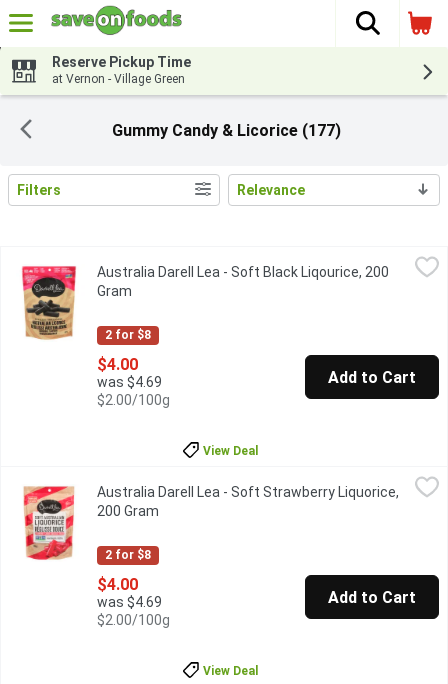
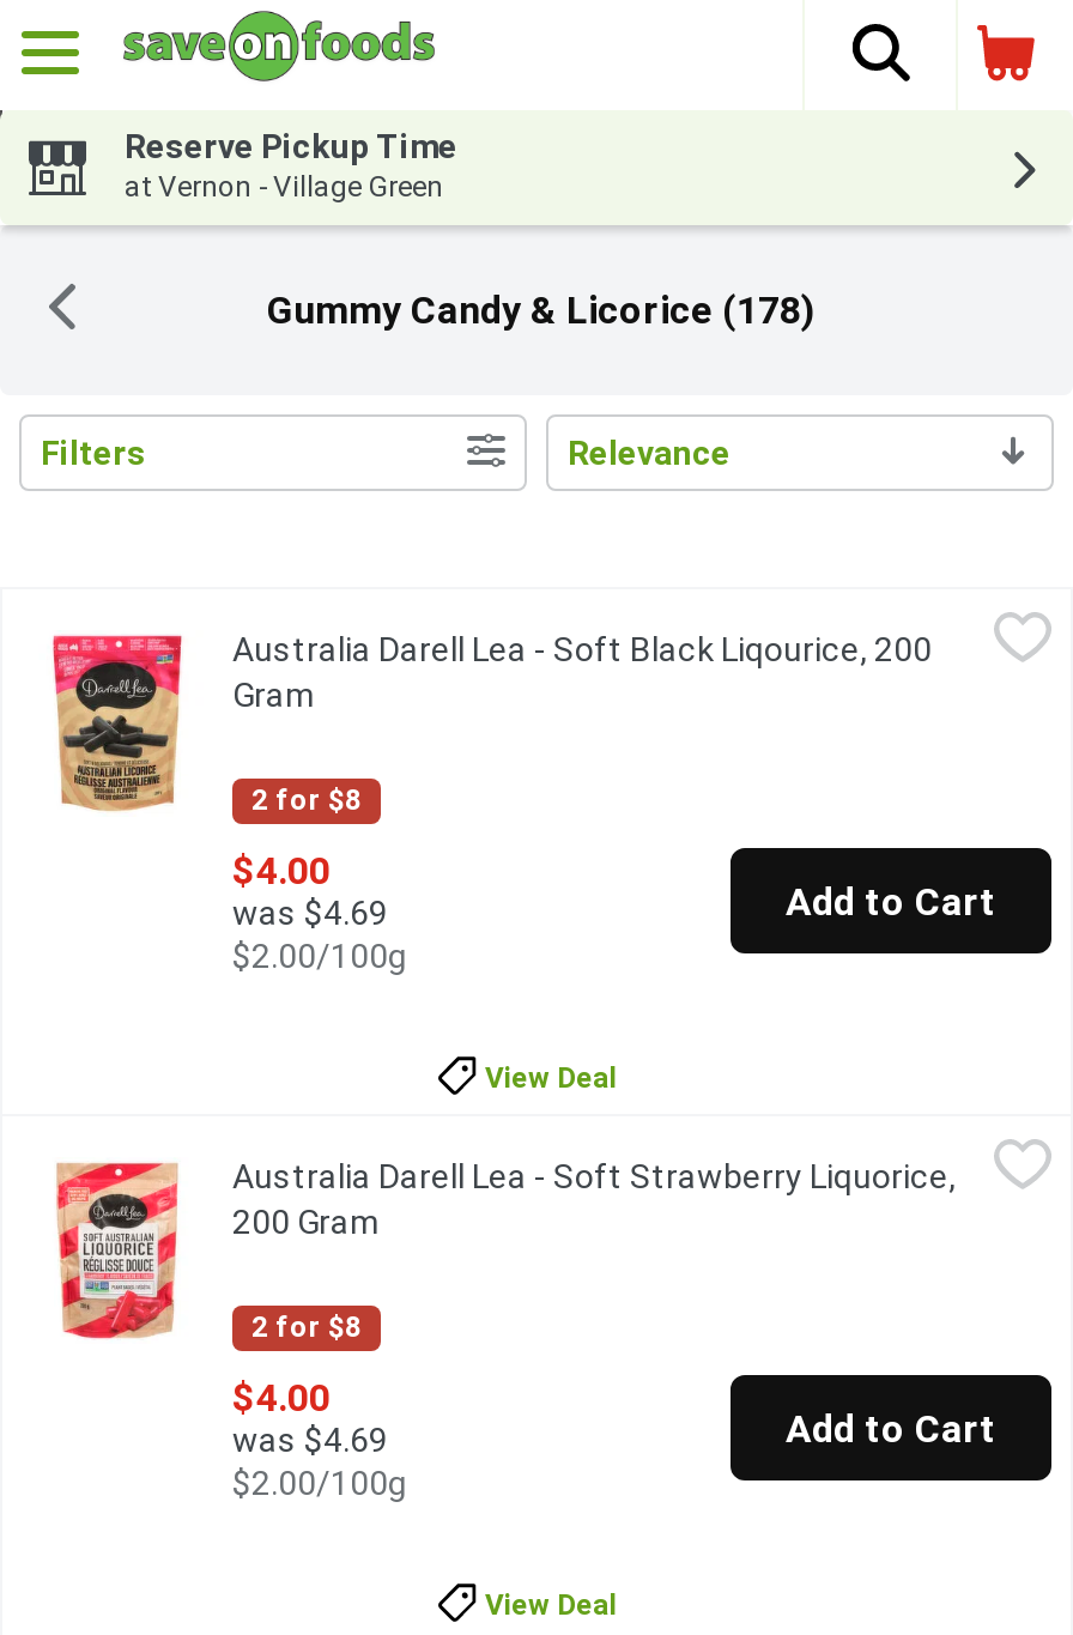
- Gummy Candy & Licorice (177)
+ Gummy Candy & Licorice (178)
